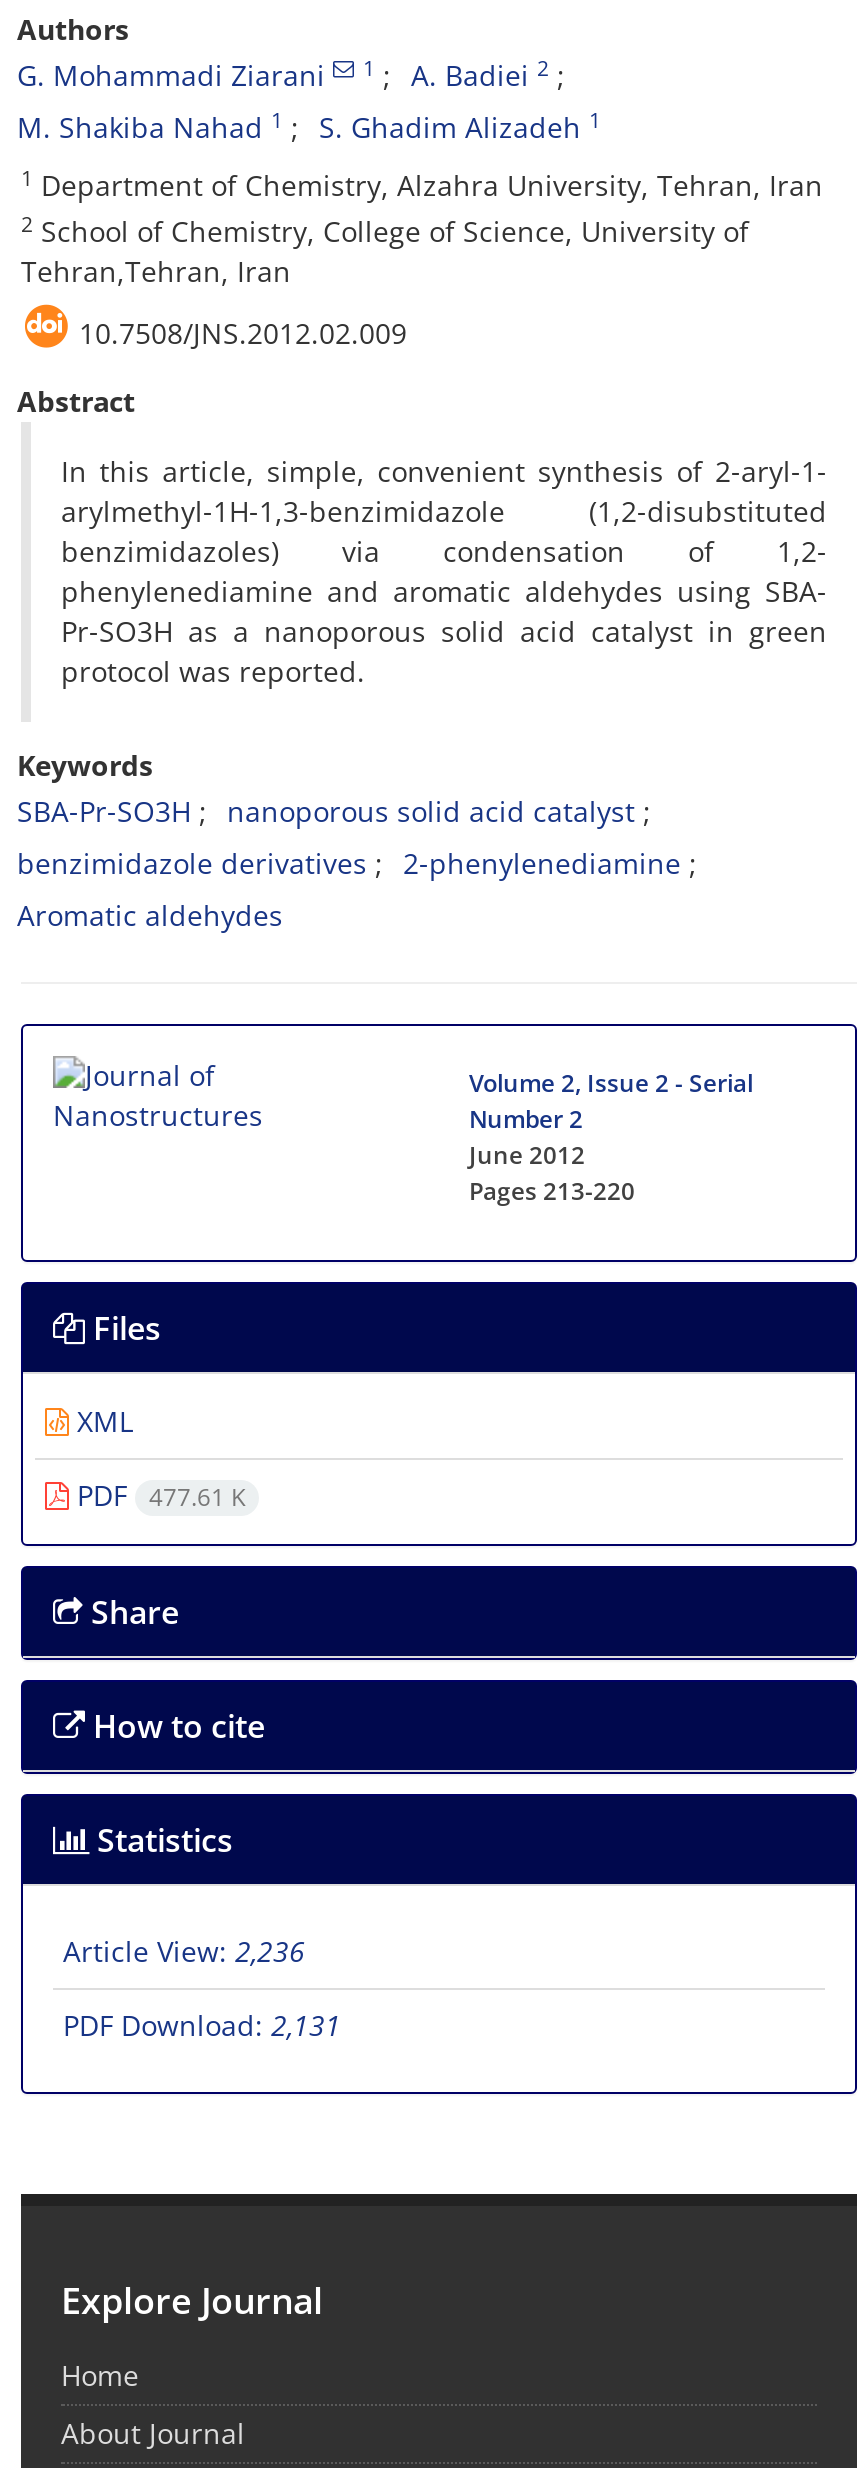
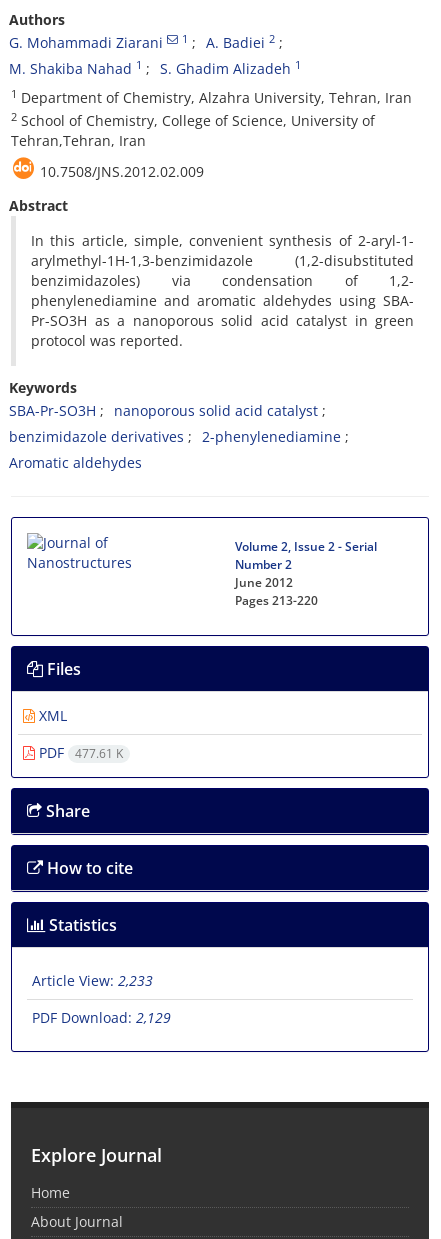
- Article View: 2,236
+ Article View: 2,233

- PDF Download: 2,131
+ PDF Download: 2,129
